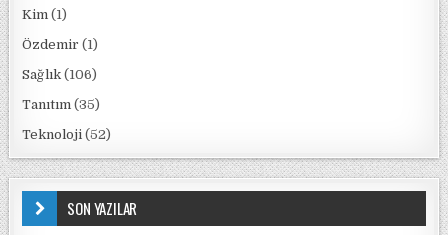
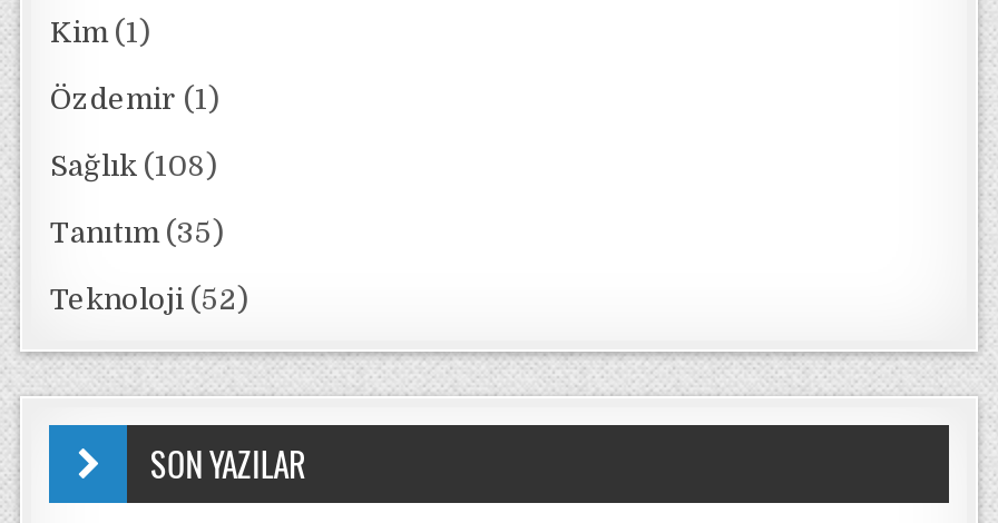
- Sağlık (106)
+ Sağlık (108)
